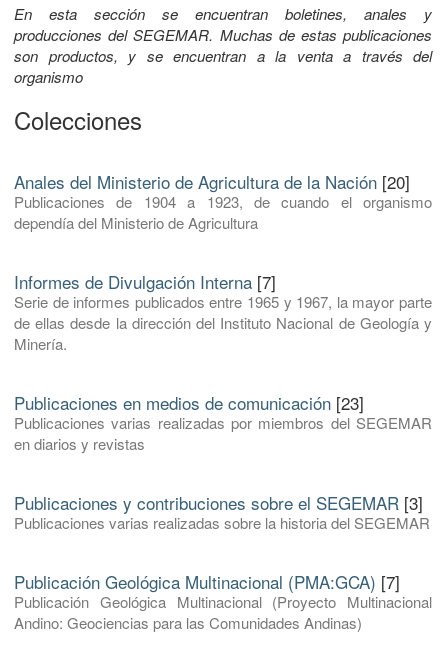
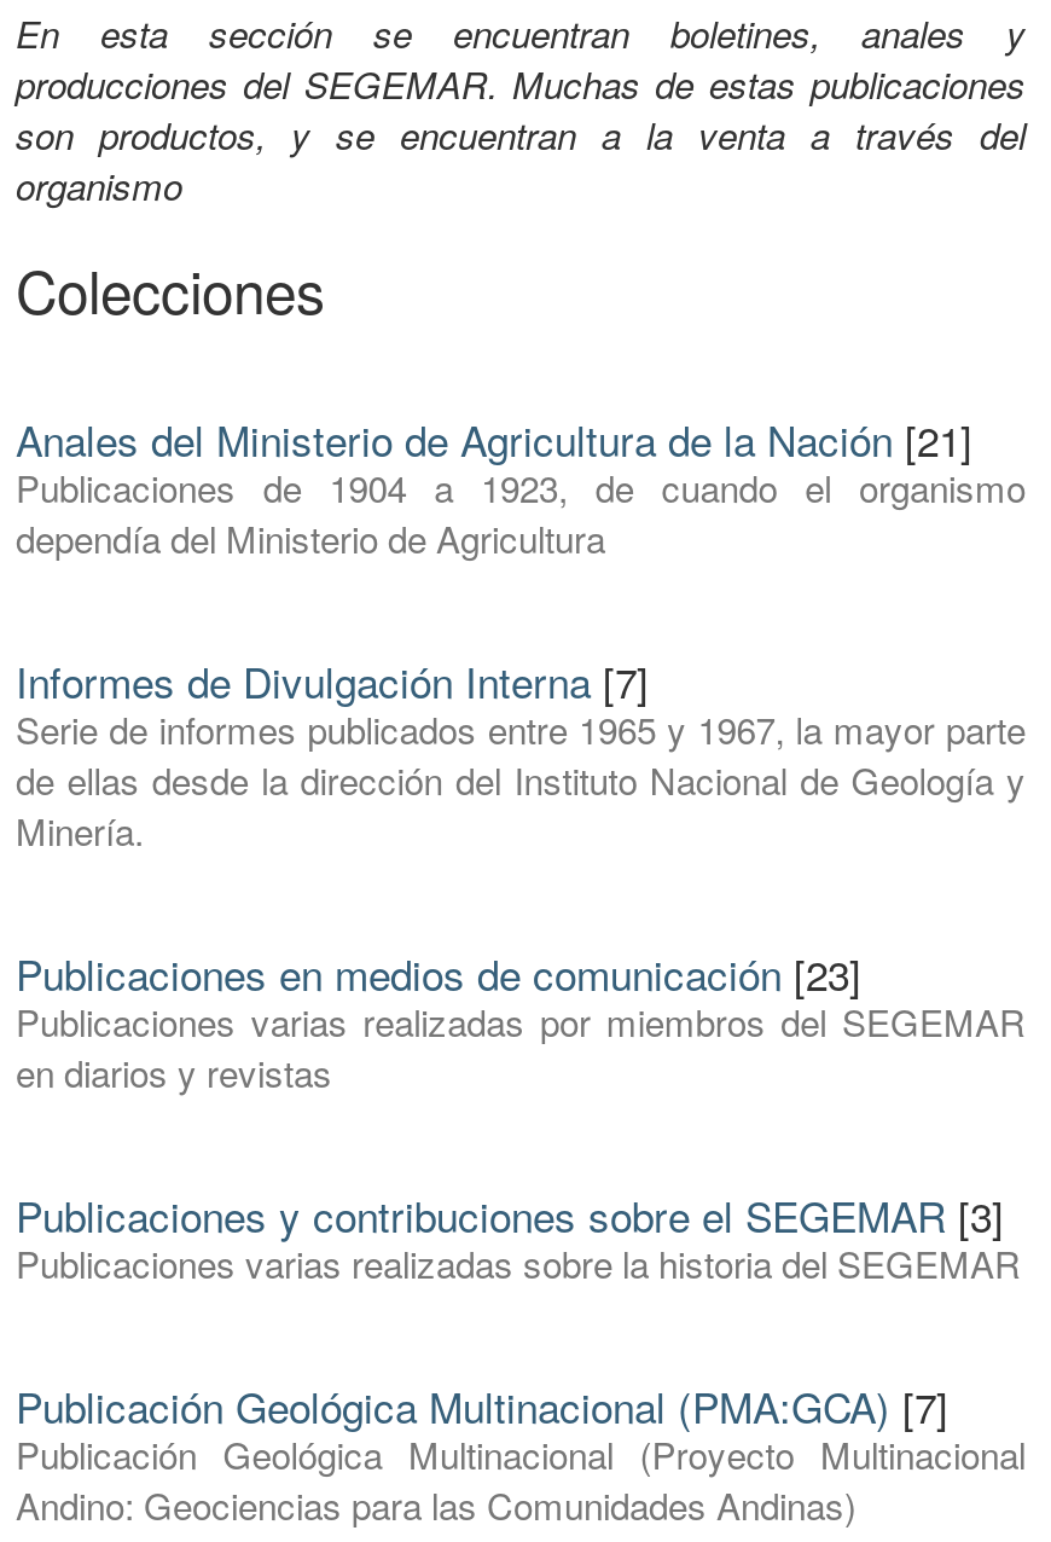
- Anales del Ministerio de Agricultura de la Nación [20]
+ Anales del Ministerio de Agricultura de la Nación [21]
